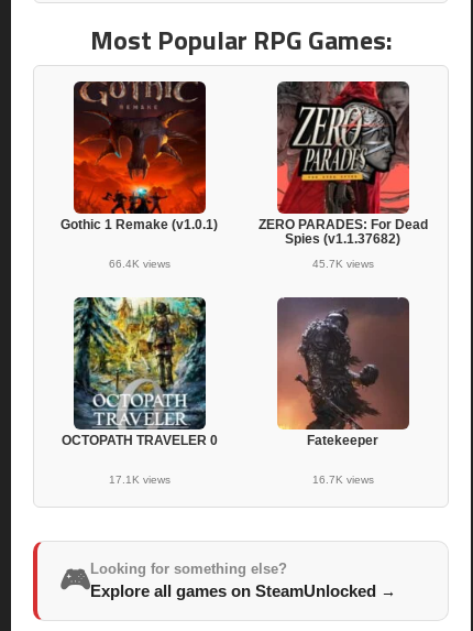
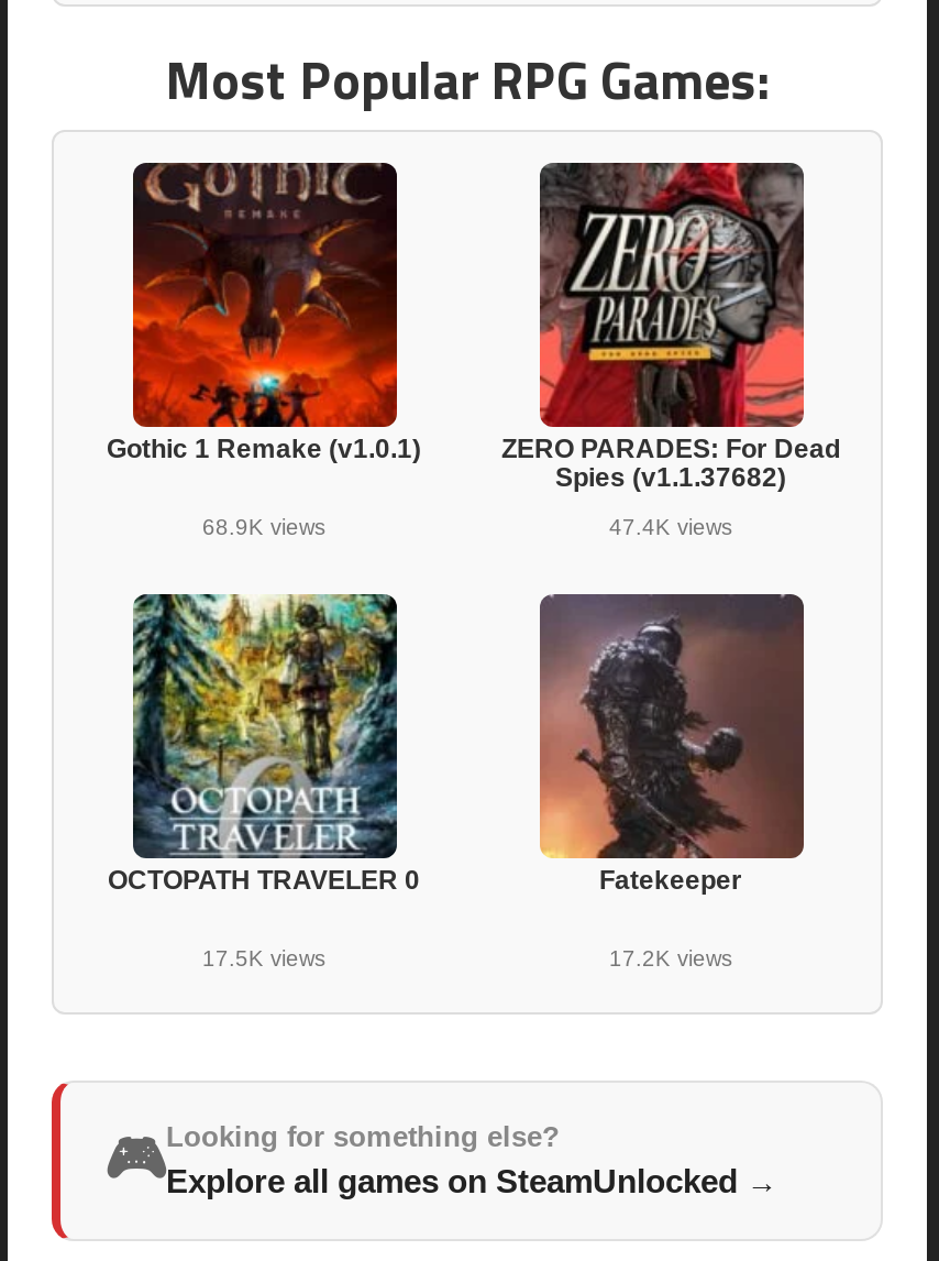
- 66.4K views
+ 68.9K views

- 45.7K views
+ 47.4K views

- 17.1K views
+ 17.5K views

- 16.7K views
+ 17.2K views
